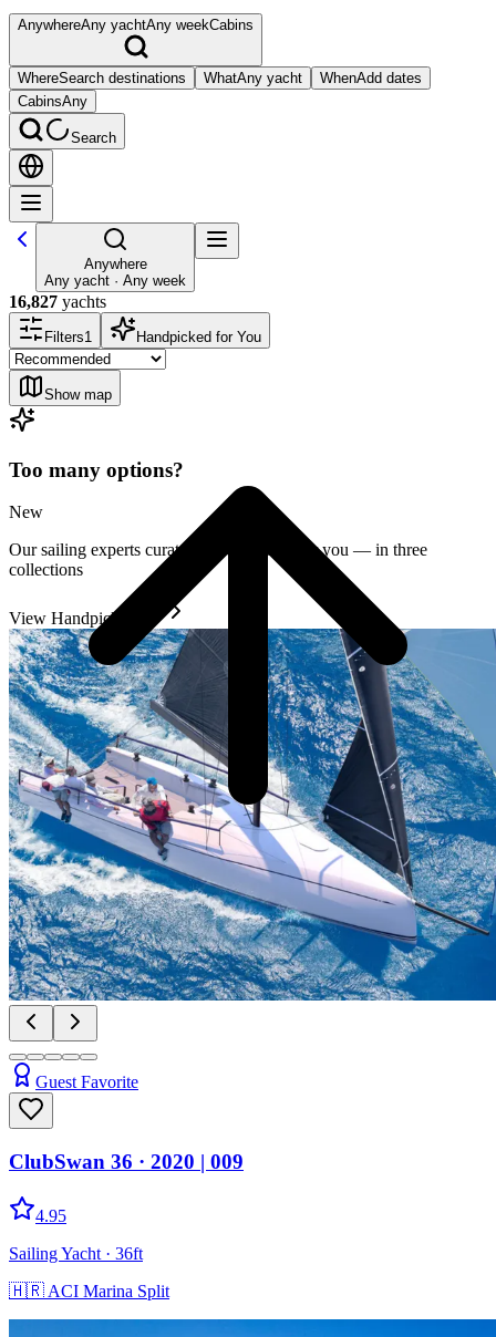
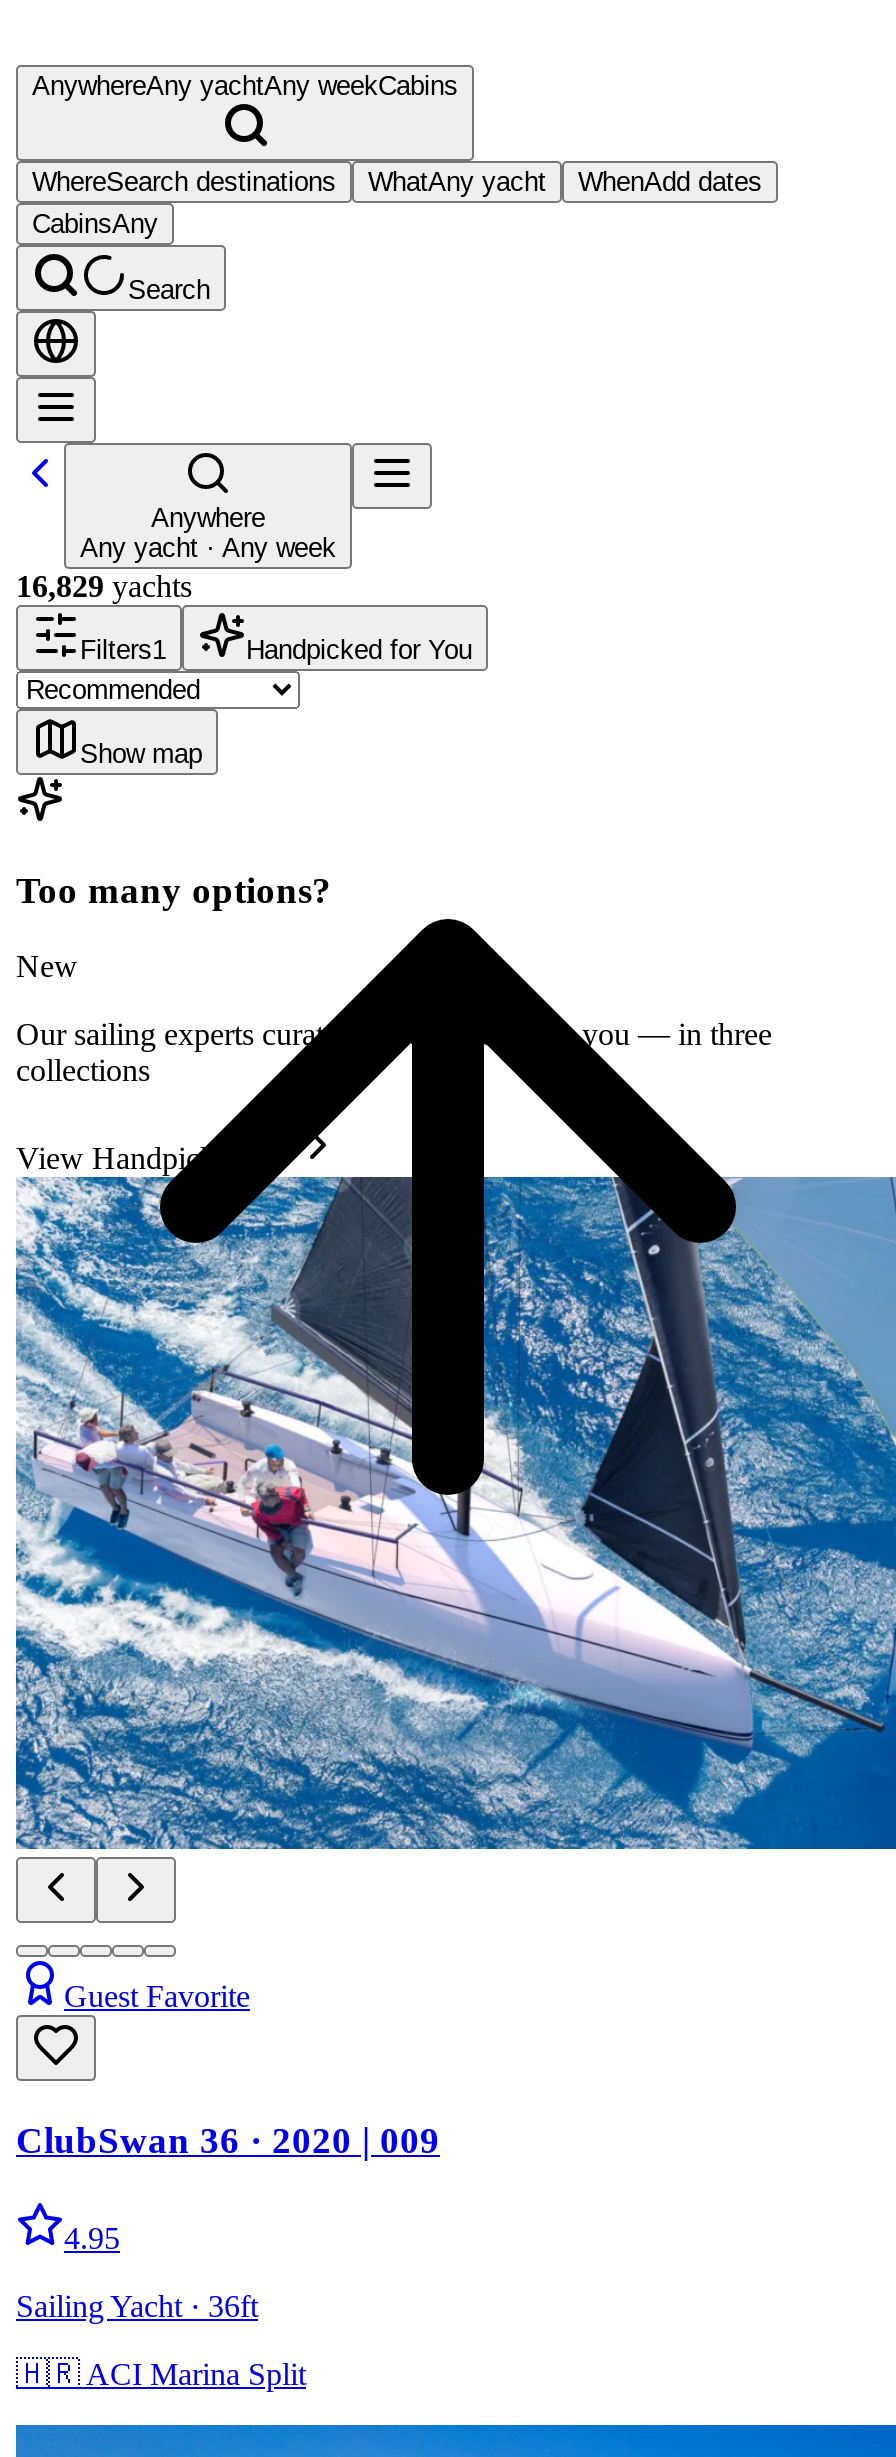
- 16,827 yachts
+ 16,829 yachts
